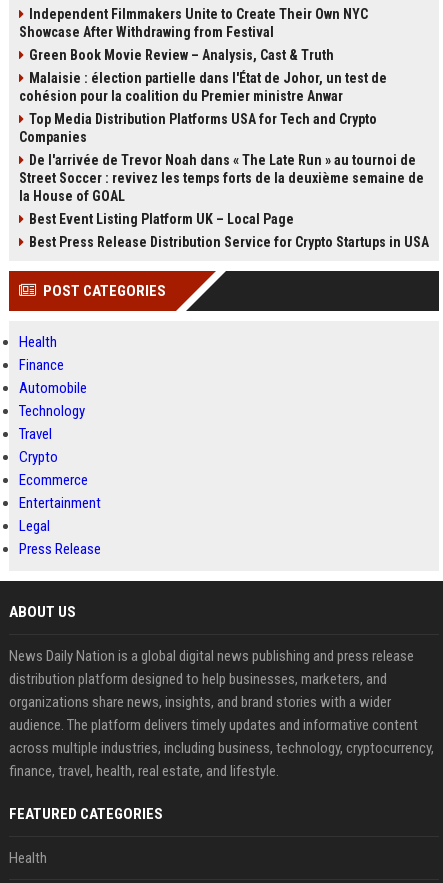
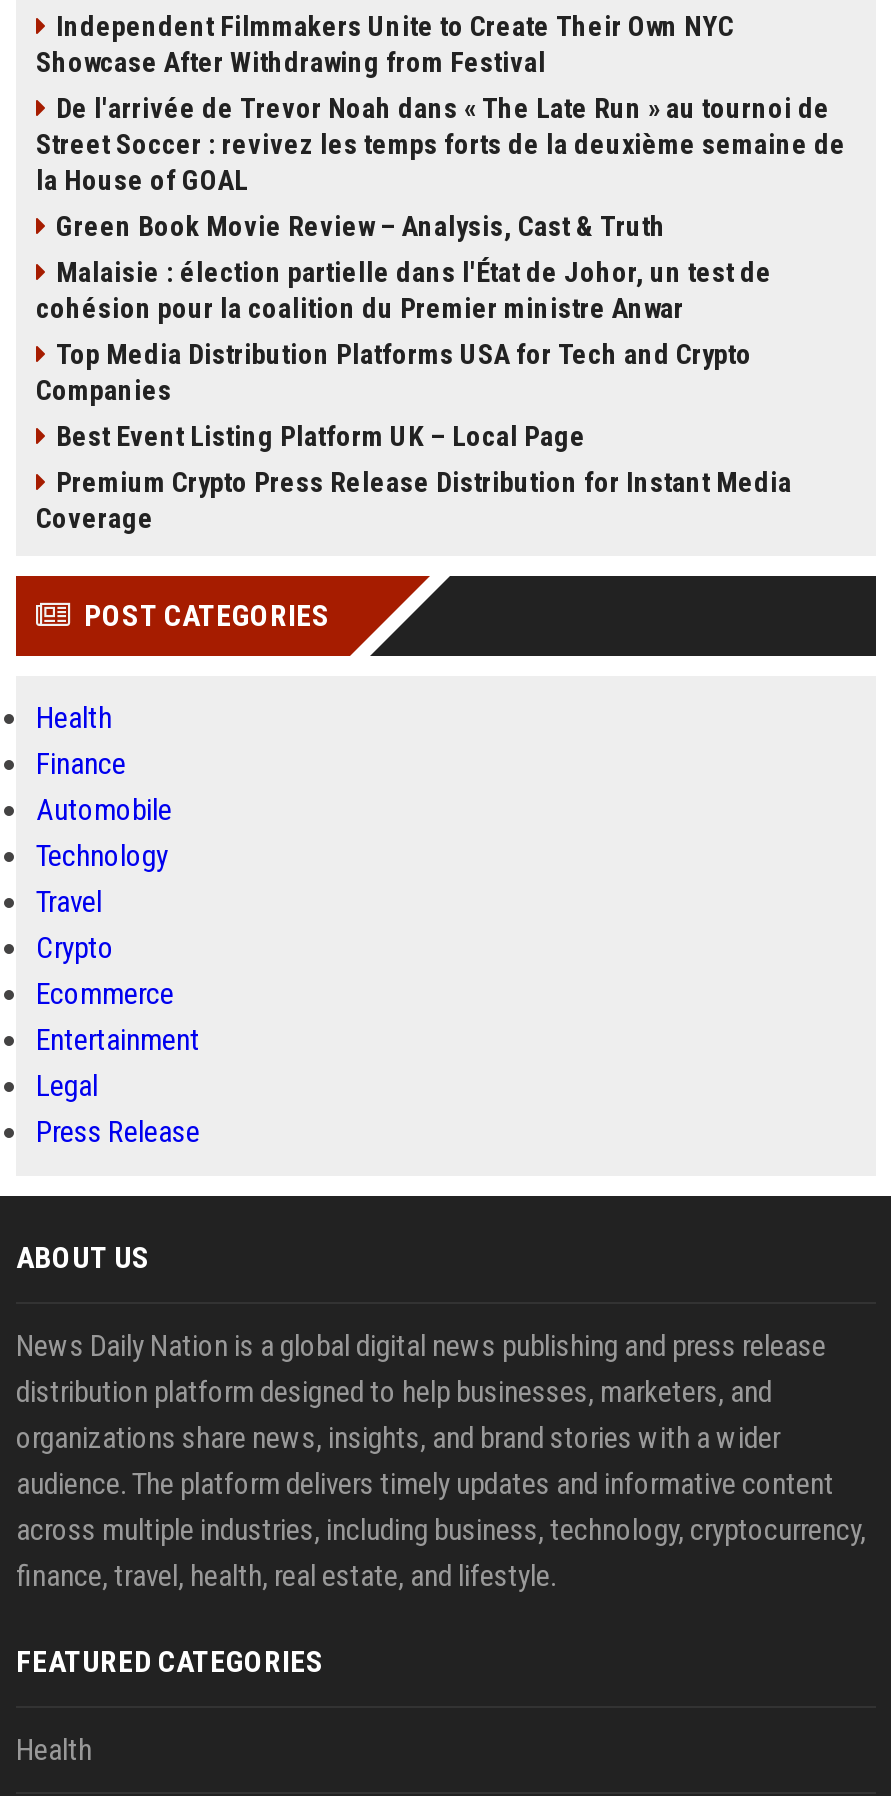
moved down: Green Book Movie Review – Analysis, Cast & Truth | Malaisie : élection partielle dans l'État de Johor, un test de | cohésion pour la coalition du Premier ministre Anwar | Top Media Distribution Platforms USA for Tech and Crypto | Companies

moved up: De l'arrivée de Trevor Noah dans « The Late Run » au tournoi de | Street Soccer : revivez les temps forts de la deuxième semaine de | la House of GOAL

- Best Press Release Distribution Service for Crypto Startups in USA
+ Premium Crypto Press Release Distribution for Instant Media
+ Coverage
